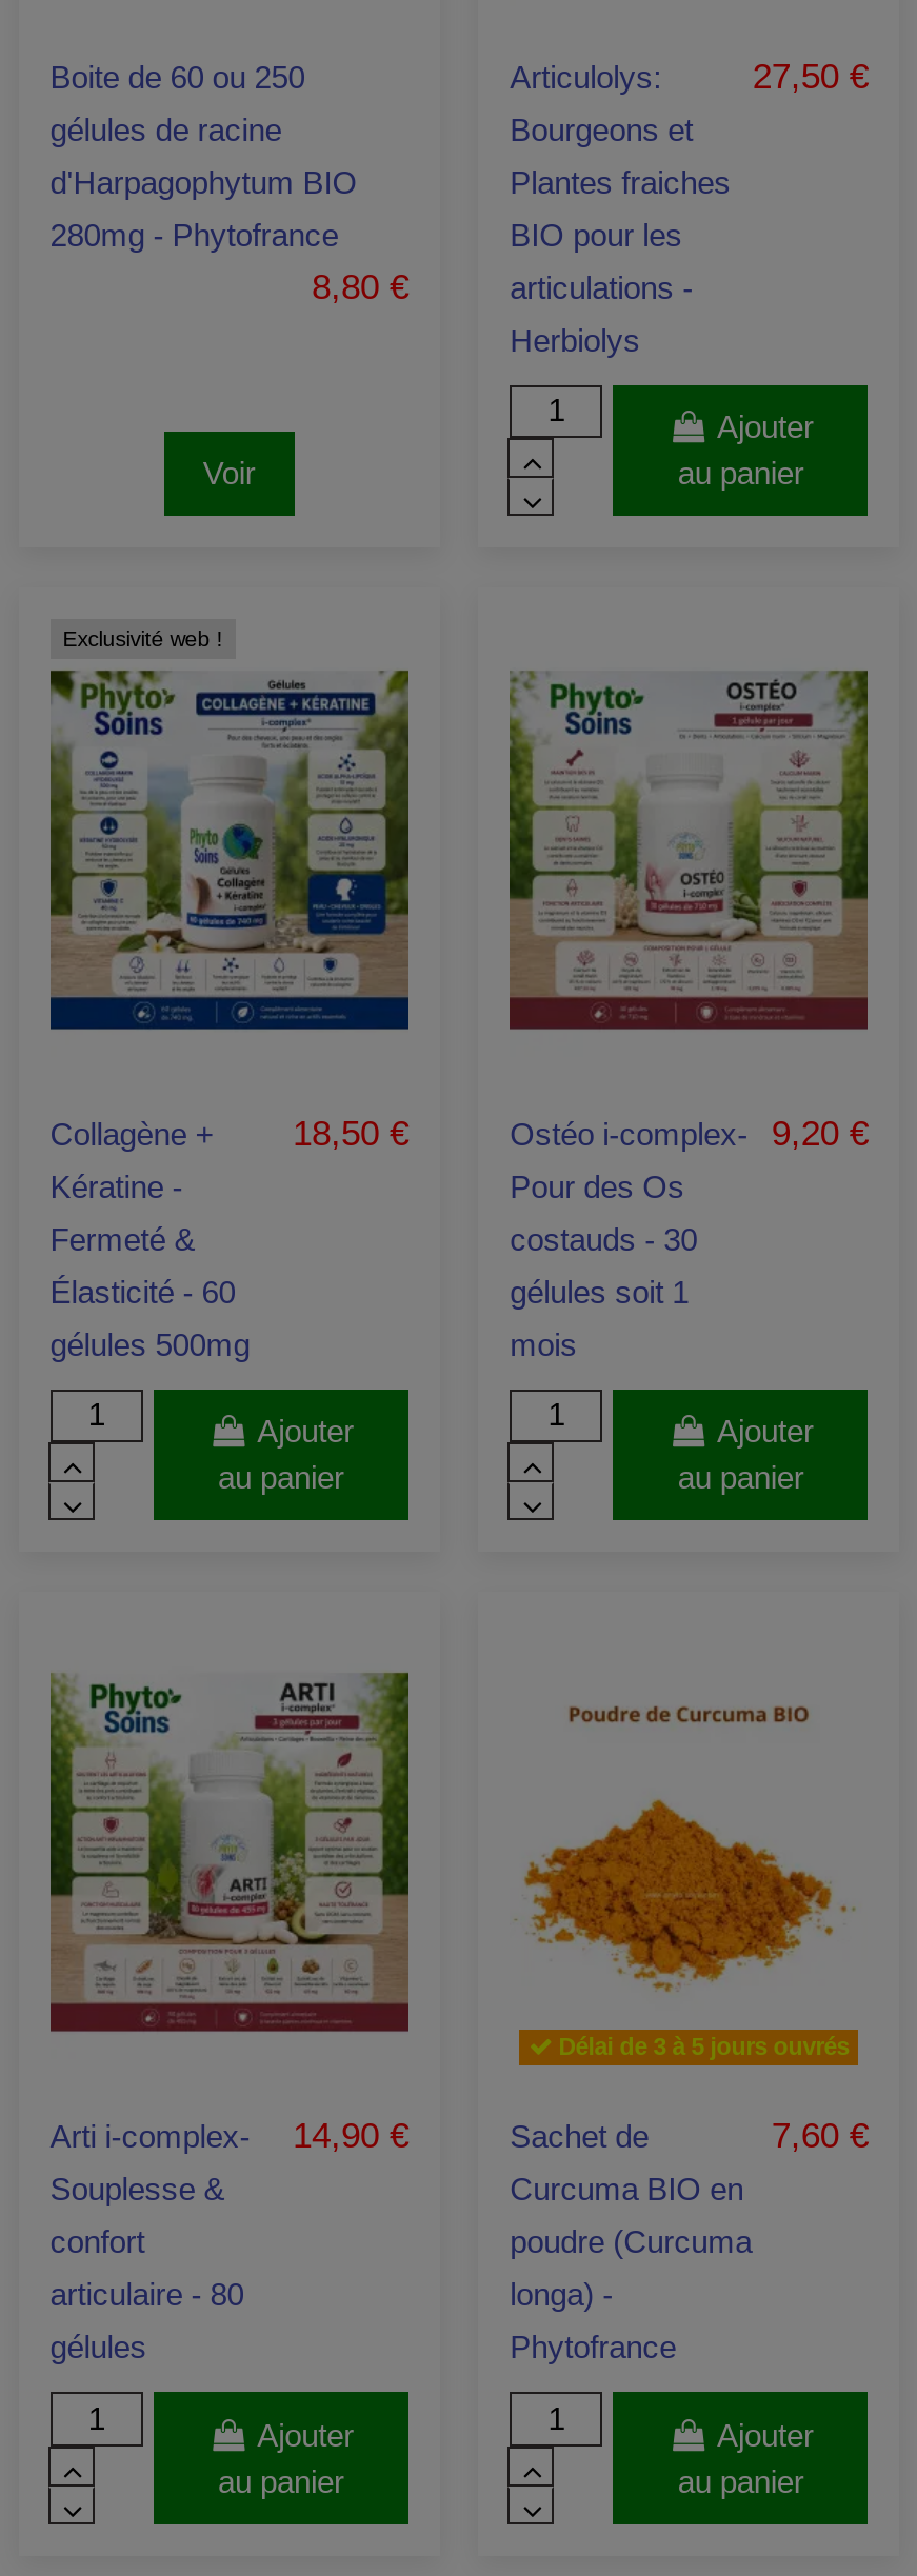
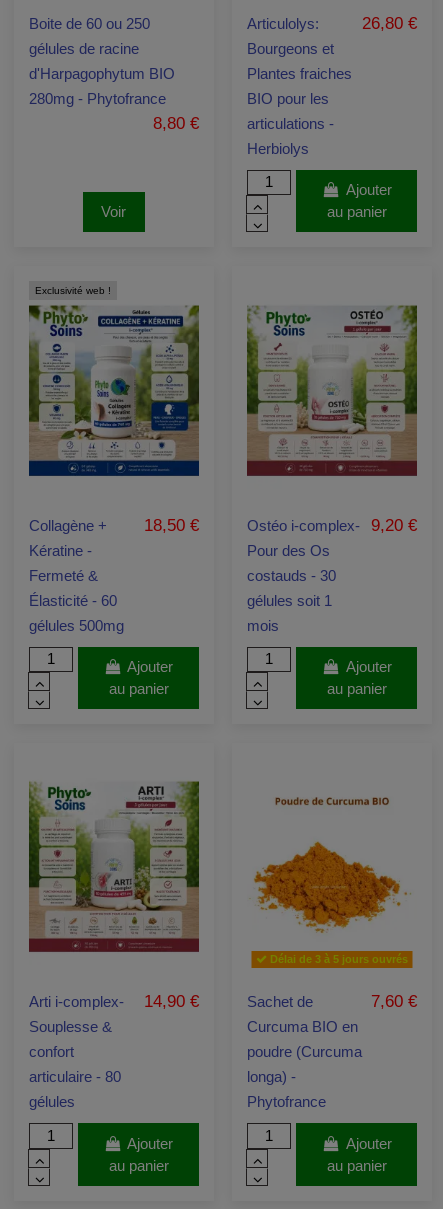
- 27,50 €
+ 26,80 €
